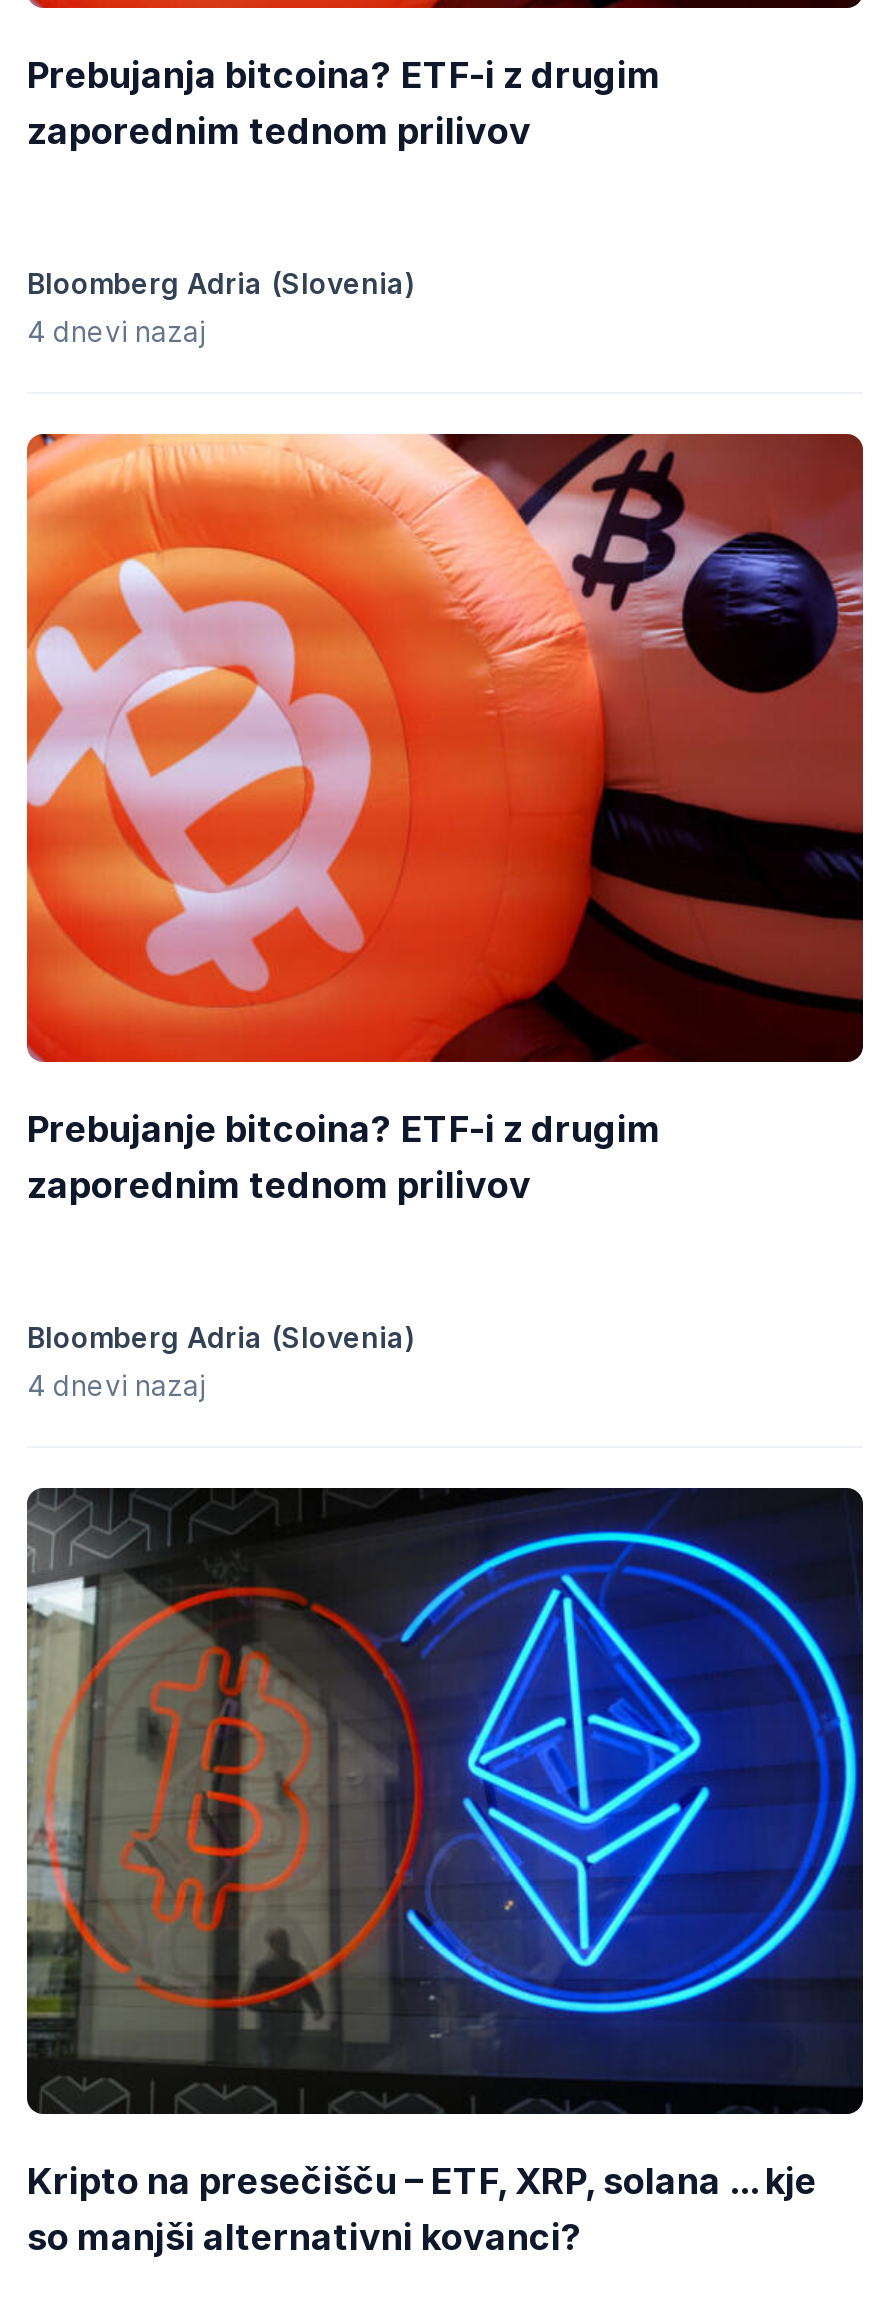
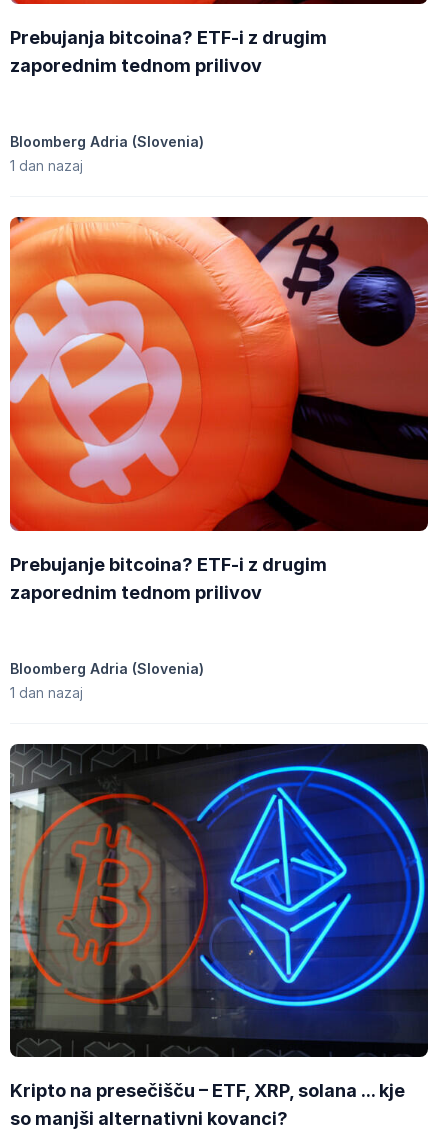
- 4 dnevi nazaj
+ 1 dan nazaj

- 4 dnevi nazaj
+ 1 dan nazaj
